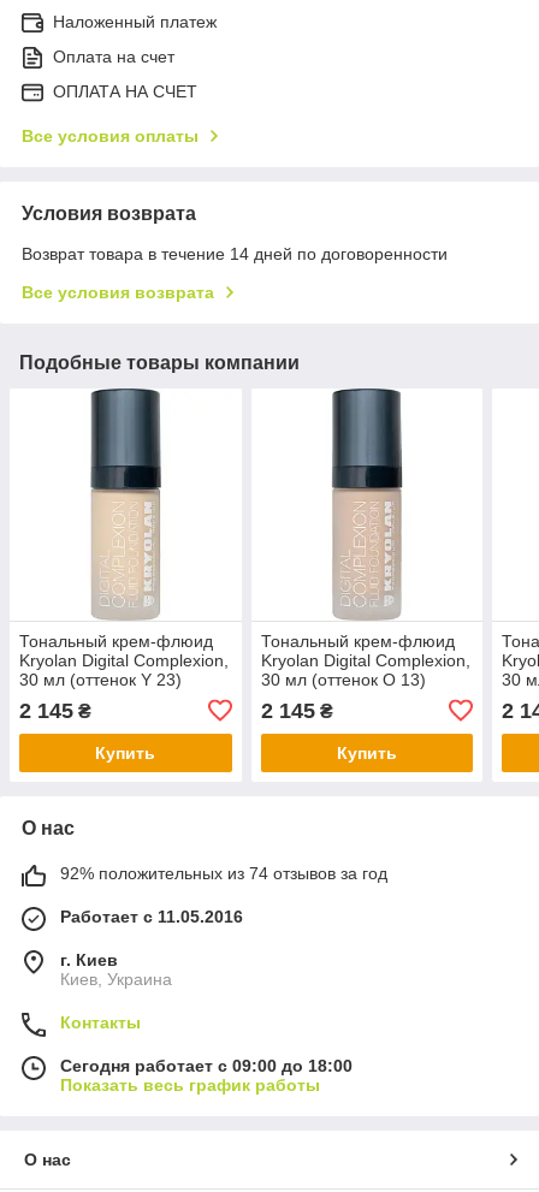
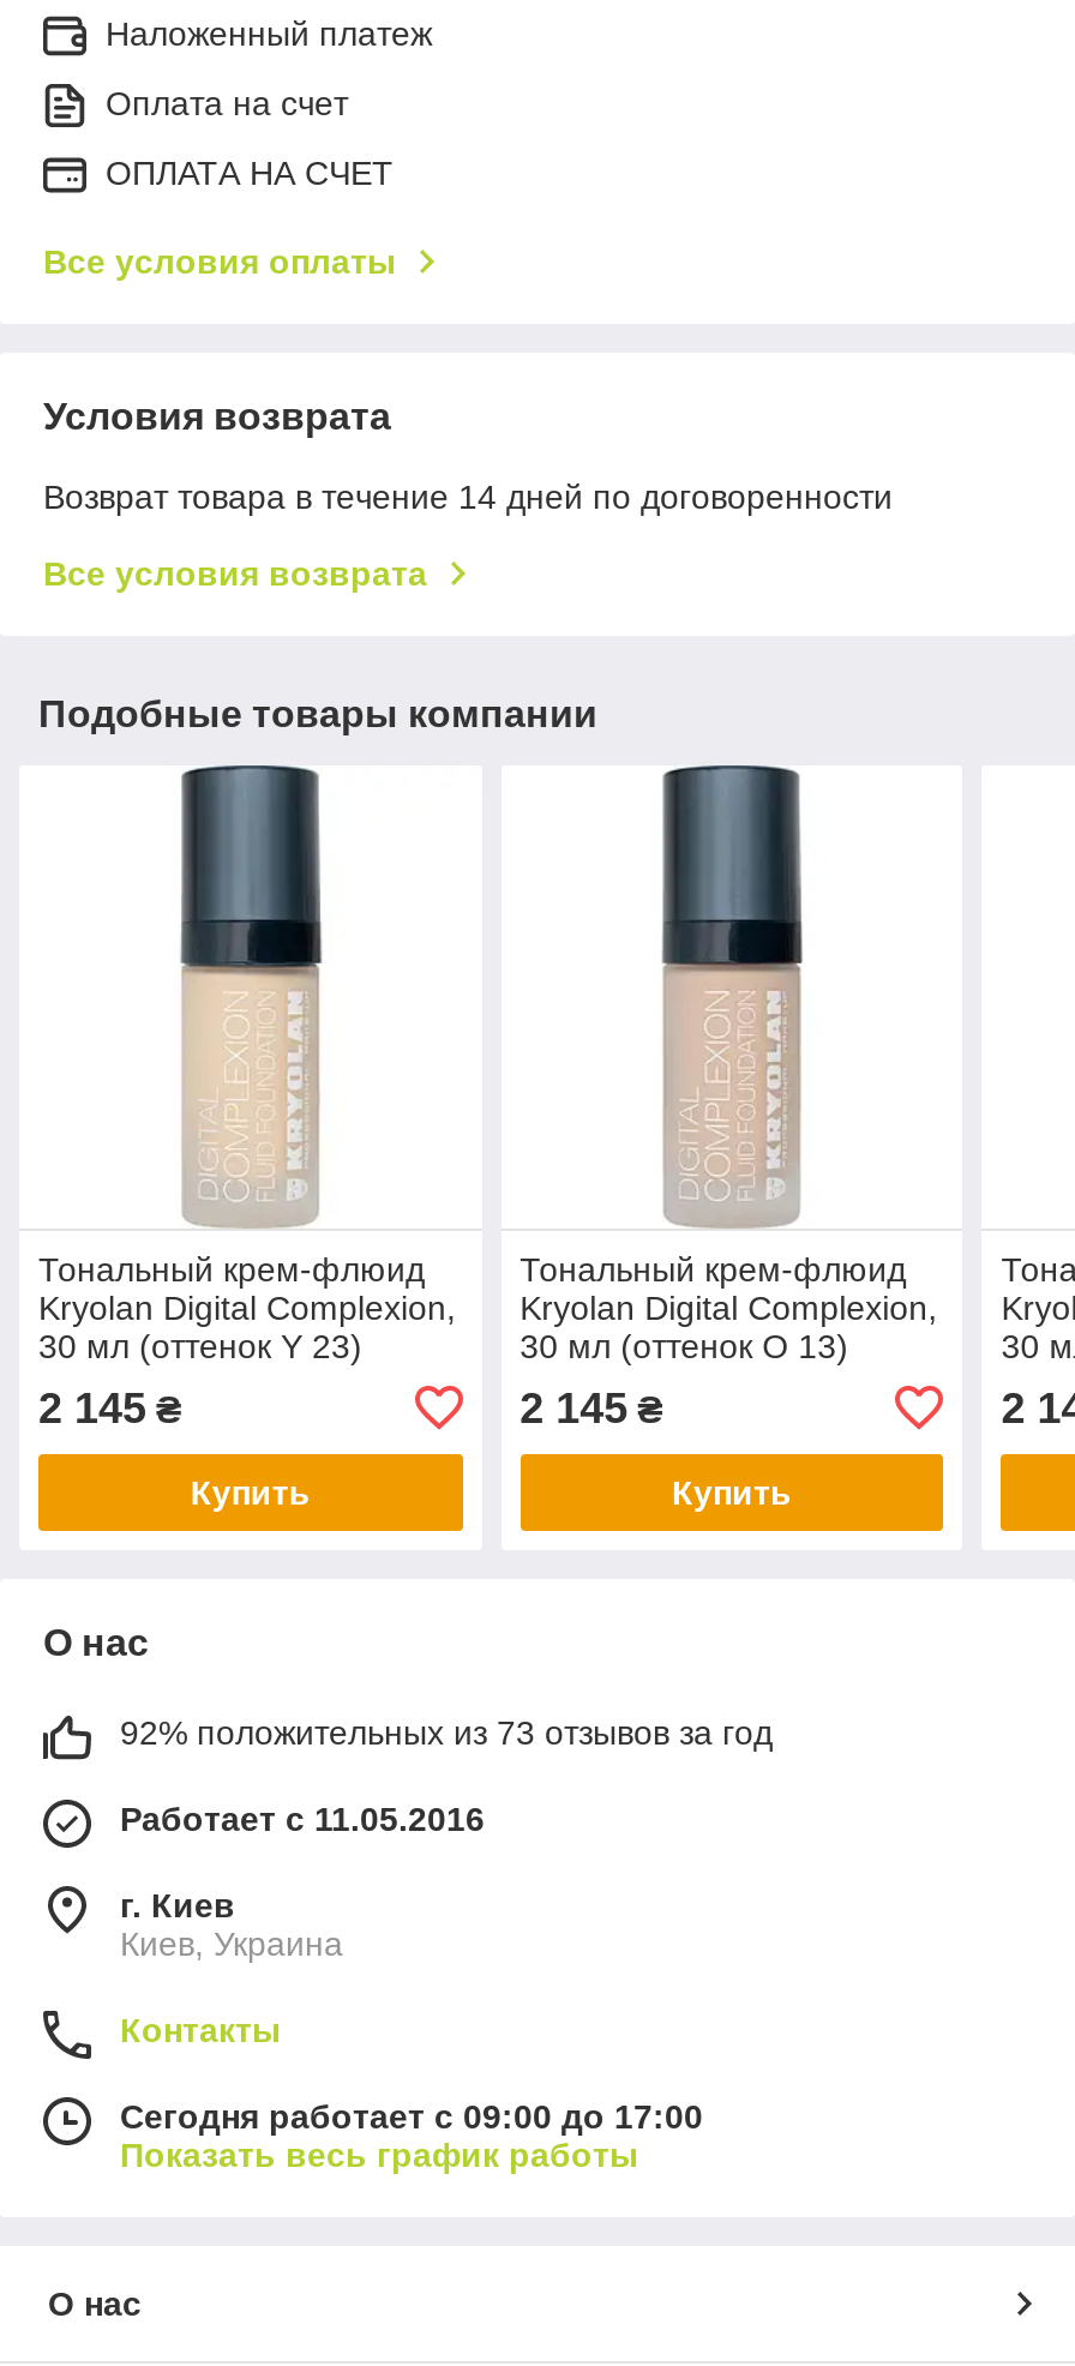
- 92% положительных из 74 отзывов за год
+ 92% положительных из 73 отзывов за год

- Сегодня работает с 09:00 до 18:00
+ Сегодня работает с 09:00 до 17:00
